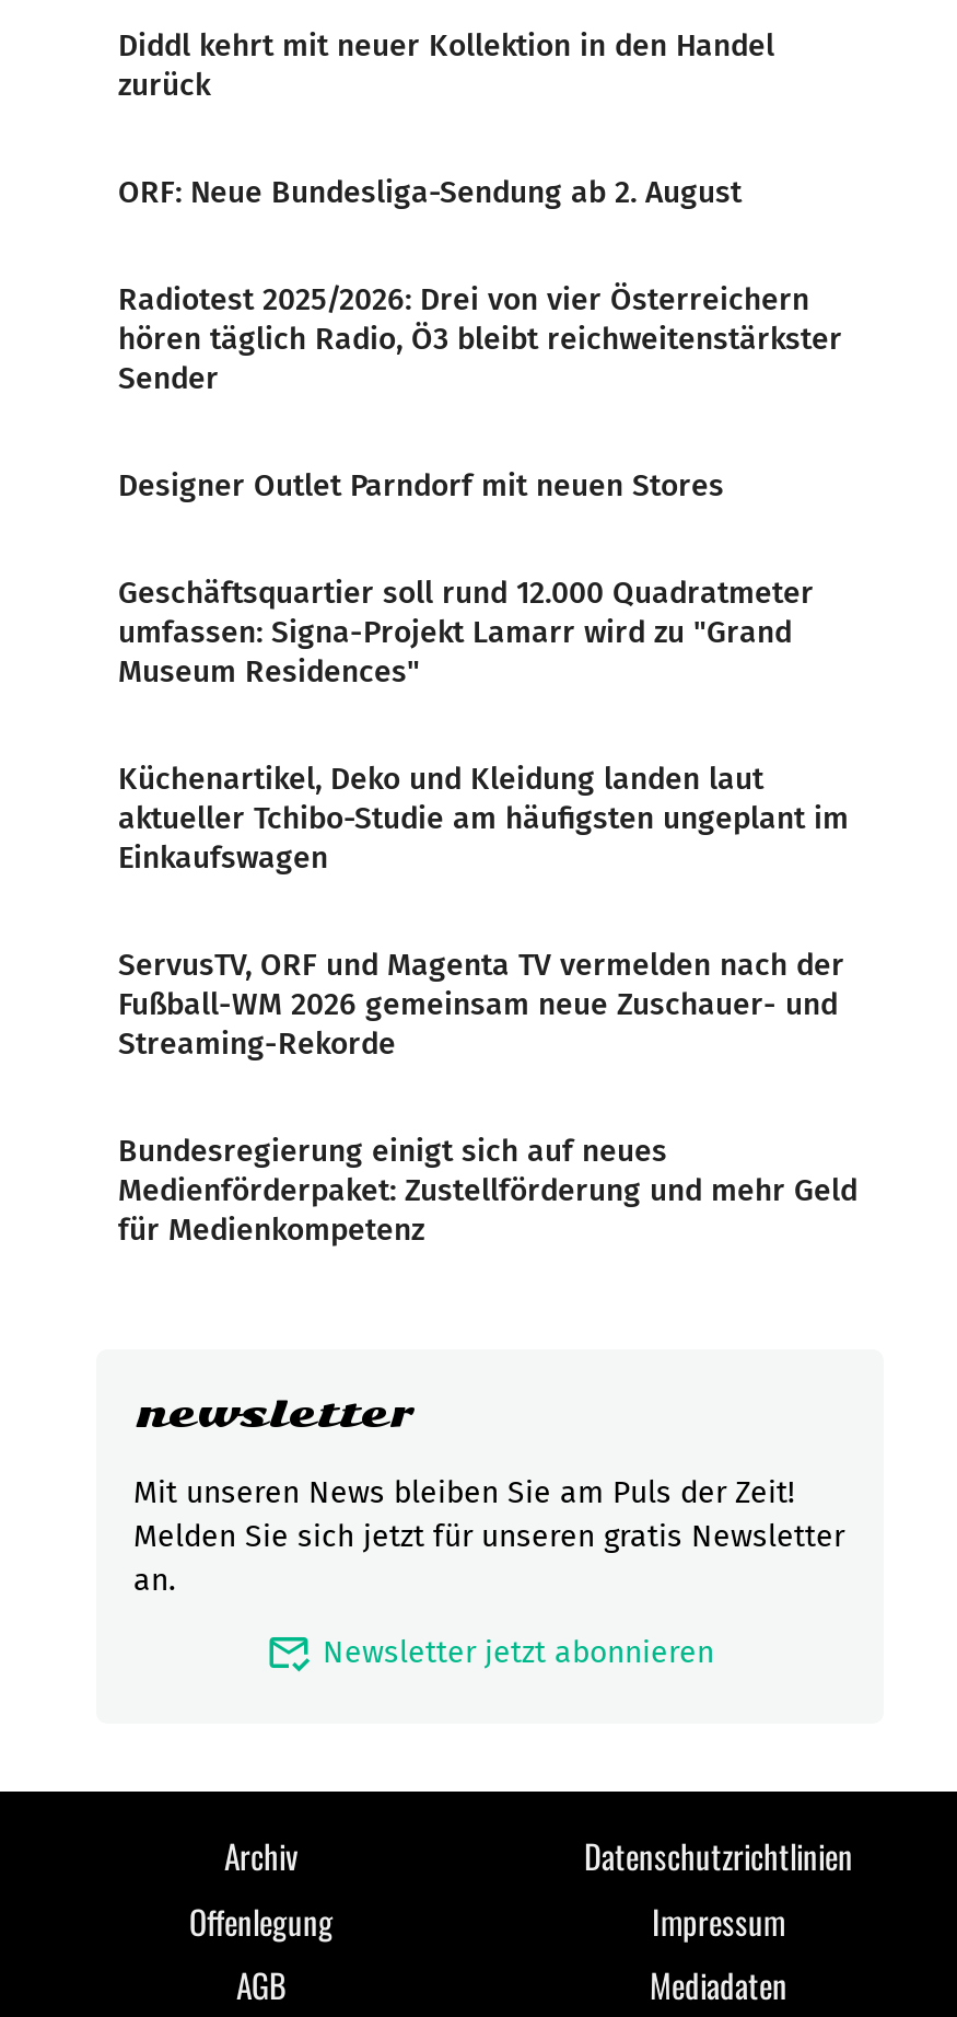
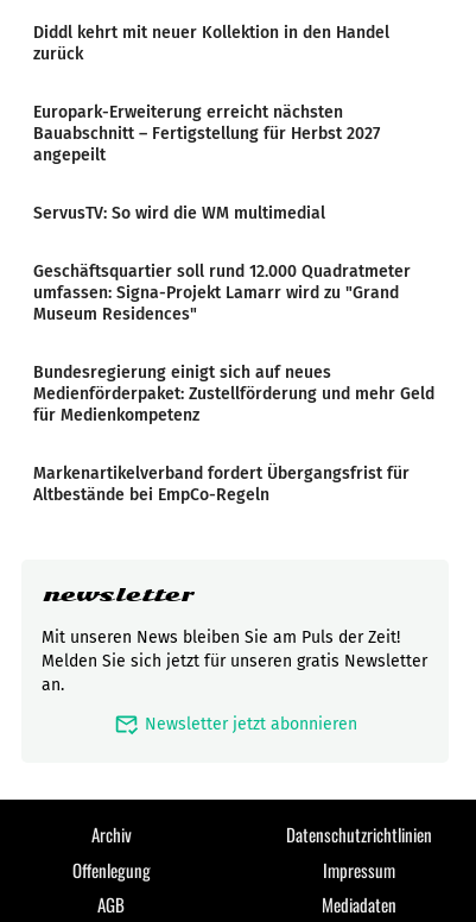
- ORF: Neue Bundesliga-Sendung ab 2. August
- Radiotest 2025/2026: Drei von vier Österreichern
- hören täglich Radio, Ö3 bleibt reichweitenstärkster
- Sender
- Designer Outlet Parndorf mit neuen Stores
+ Europark-Erweiterung erreicht nächsten
+ Bauabschnitt – Fertigstellung für Herbst 2027
+ angepeilt
+ ServusTV: So wird die WM multimedial

- Küchenartikel, Deko und Kleidung landen laut
- aktueller Tchibo-Studie am häufigsten ungeplant im
- Einkaufswagen
- ServusTV, ORF und Magenta TV vermelden nach der
- Fußball-WM 2026 gemeinsam neue Zuschauer- und
- Streaming-Rekorde

moved up: Bundesregierung einigt sich auf neues | Medienförderpaket: Zustellförderung und mehr Geld | für Medienkompetenz

+ Markenartikelverband fordert Übergangsfrist für
+ Altbestände bei EmpCo-Regeln
